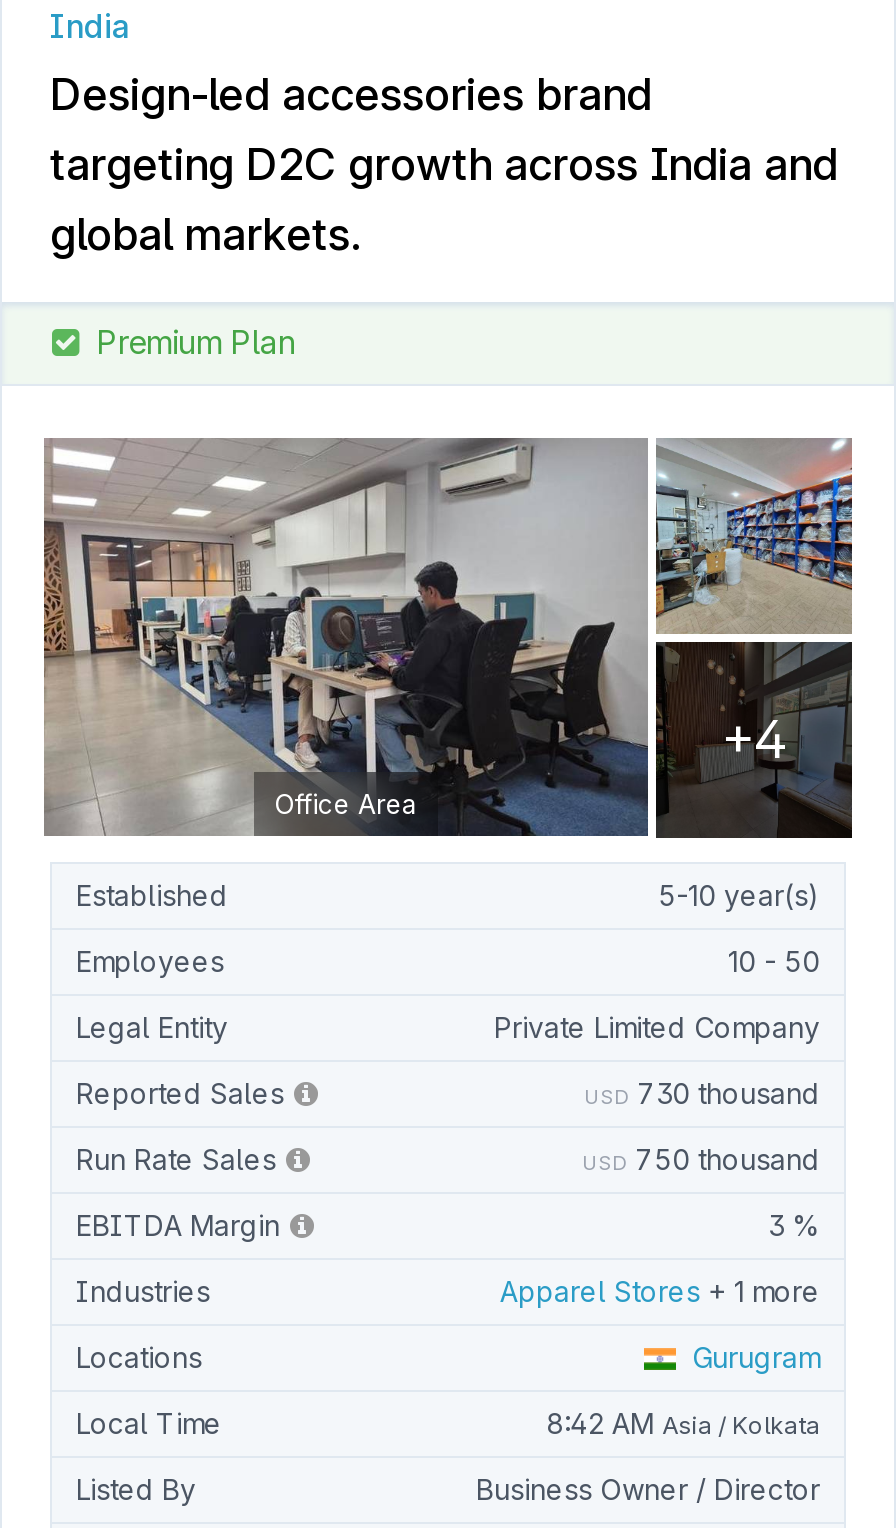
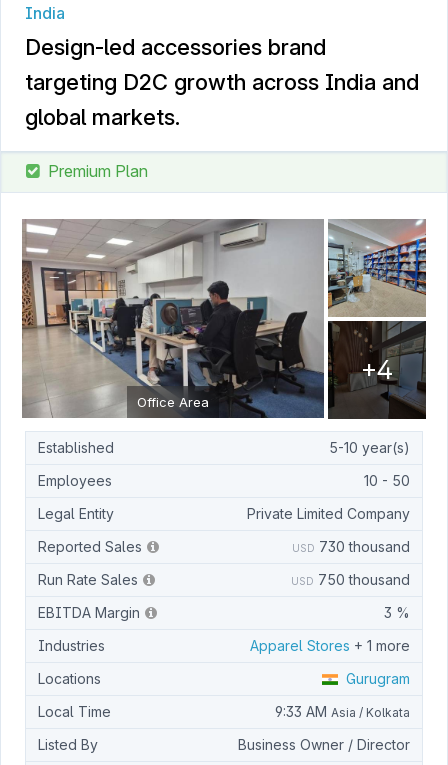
- 8:42 AM Asia / Kolkata
+ 9:33 AM Asia / Kolkata
